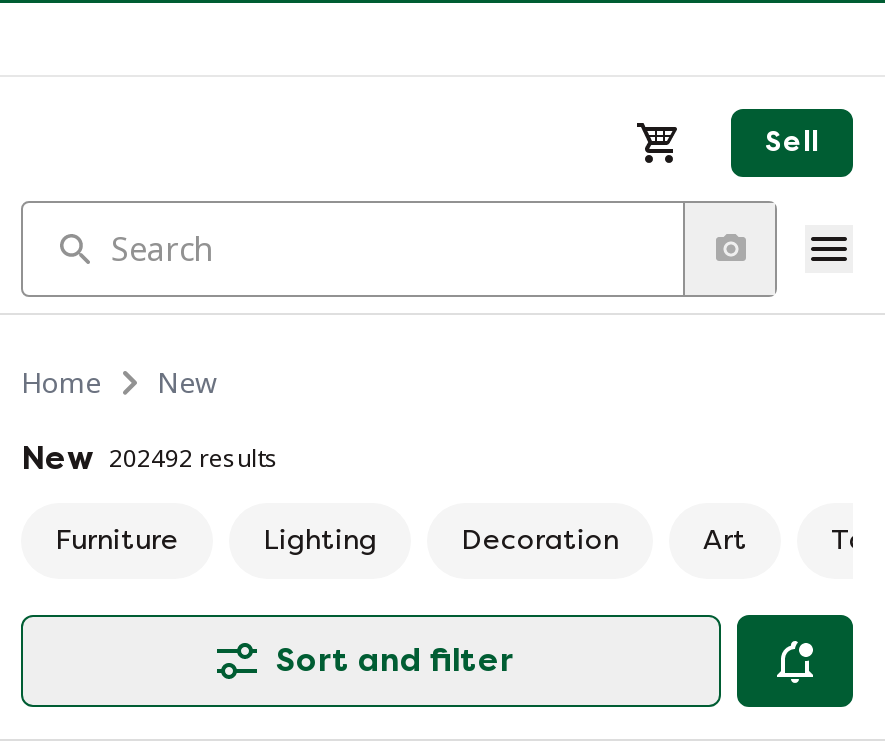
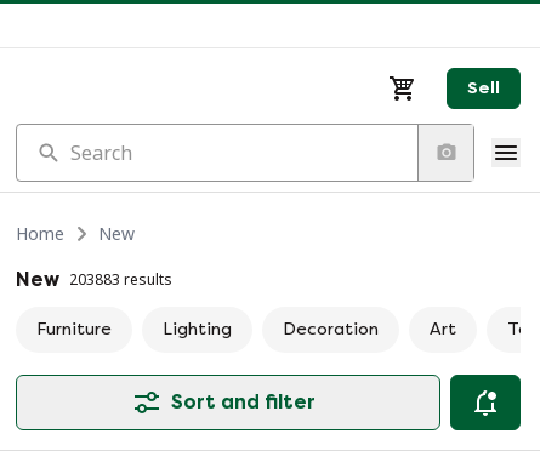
- New 202492 results
+ New 203883 results
